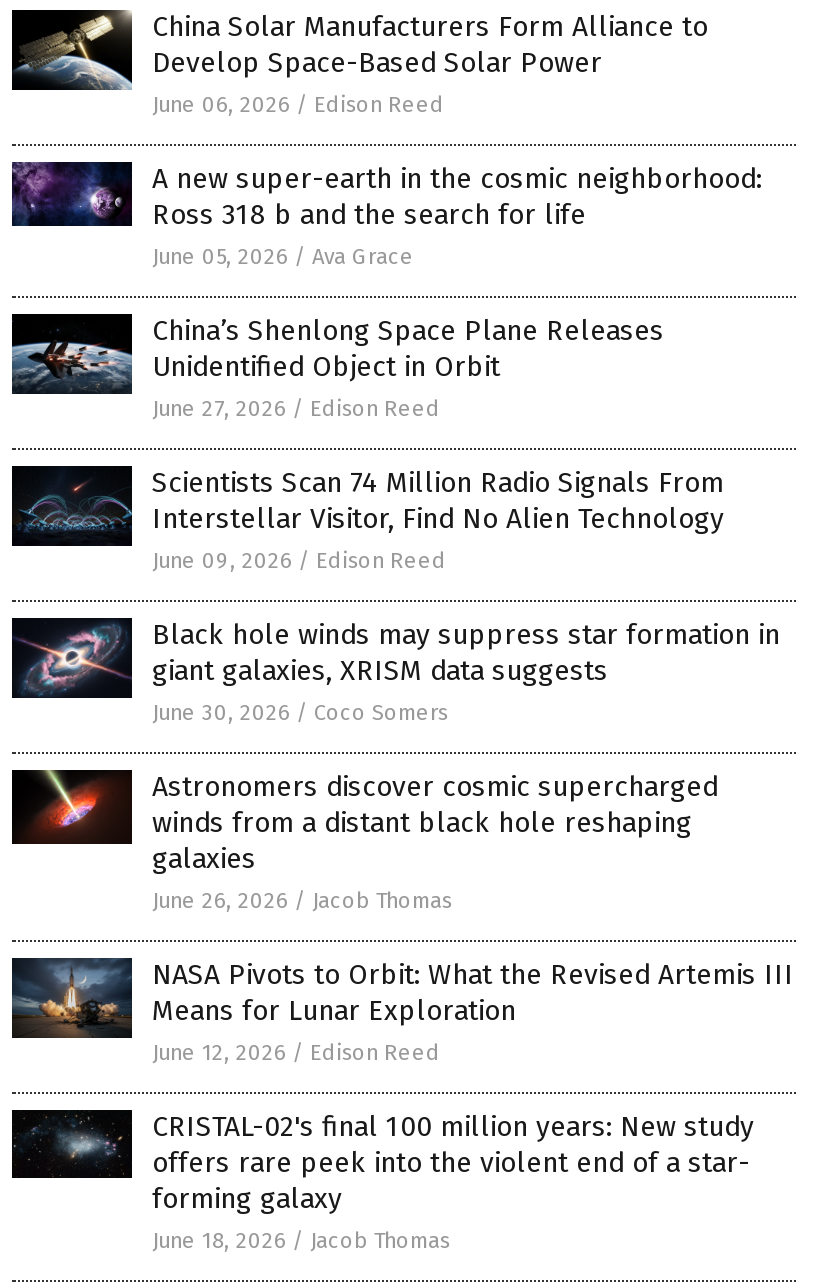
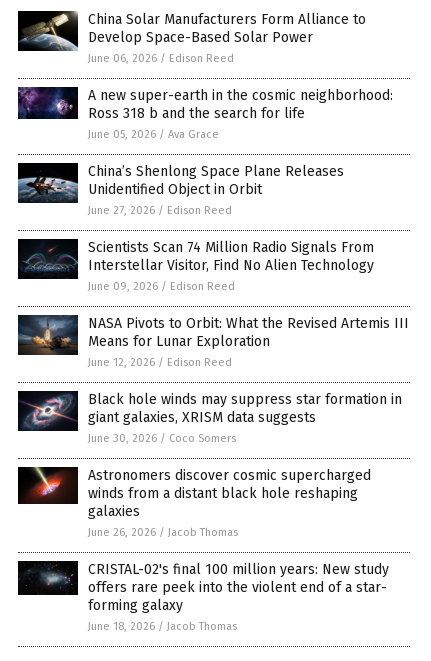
moved down: [image] | Black hole winds may suppress star formation in | giant galaxies, XRISM data suggests | June 30, 2026 / Coco Somers | Astronomers discover cosmic supercharged | winds from a distant black hole reshaping | galaxies | June 26, 2026 / Jacob Thomas

moved up: [image] | NASA Pivots to Orbit: What the Revised Artemis III | Means for Lunar Exploration | June 12, 2026 / Edison Reed
